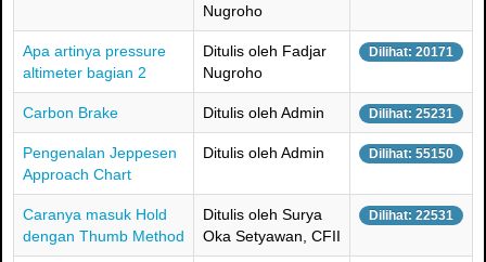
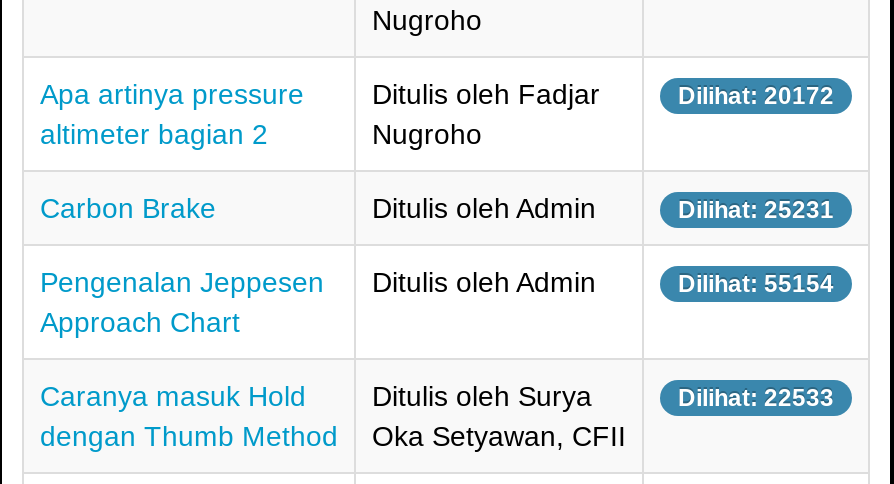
- Dilihat: 20171
+ Dilihat: 20172

- Dilihat: 55150
+ Dilihat: 55154

- Dilihat: 22531
+ Dilihat: 22533
